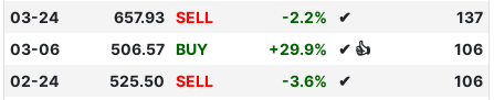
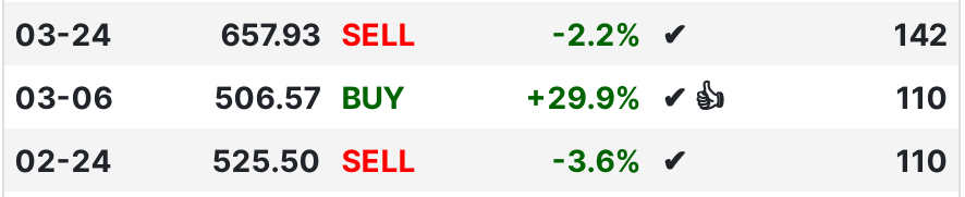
- 137
+ 142

- 106
+ 110

- 106
+ 110
